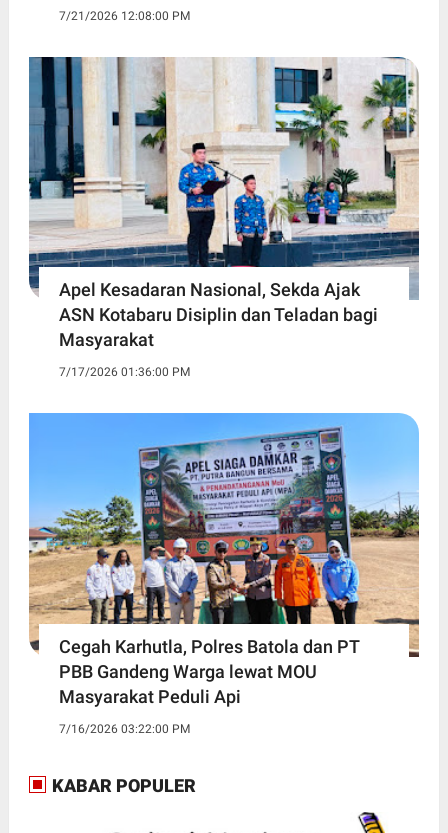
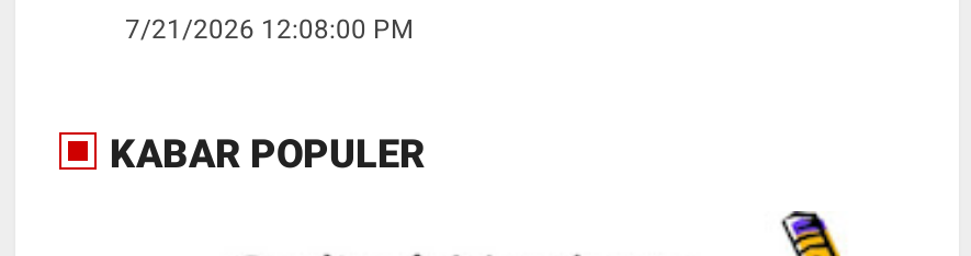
- [image]
- Apel Kesadaran Nasional, Sekda Ajak
- ASN Kotabaru Disiplin dan Teladan bagi
- Masyarakat
- 7/17/2026 01:36:00 PM

- [image]
- Cegah Karhutla, Polres Batola dan PT
- PBB Gandeng Warga lewat MOU
- Masyarakat Peduli Api
- 7/16/2026 03:22:00 PM
